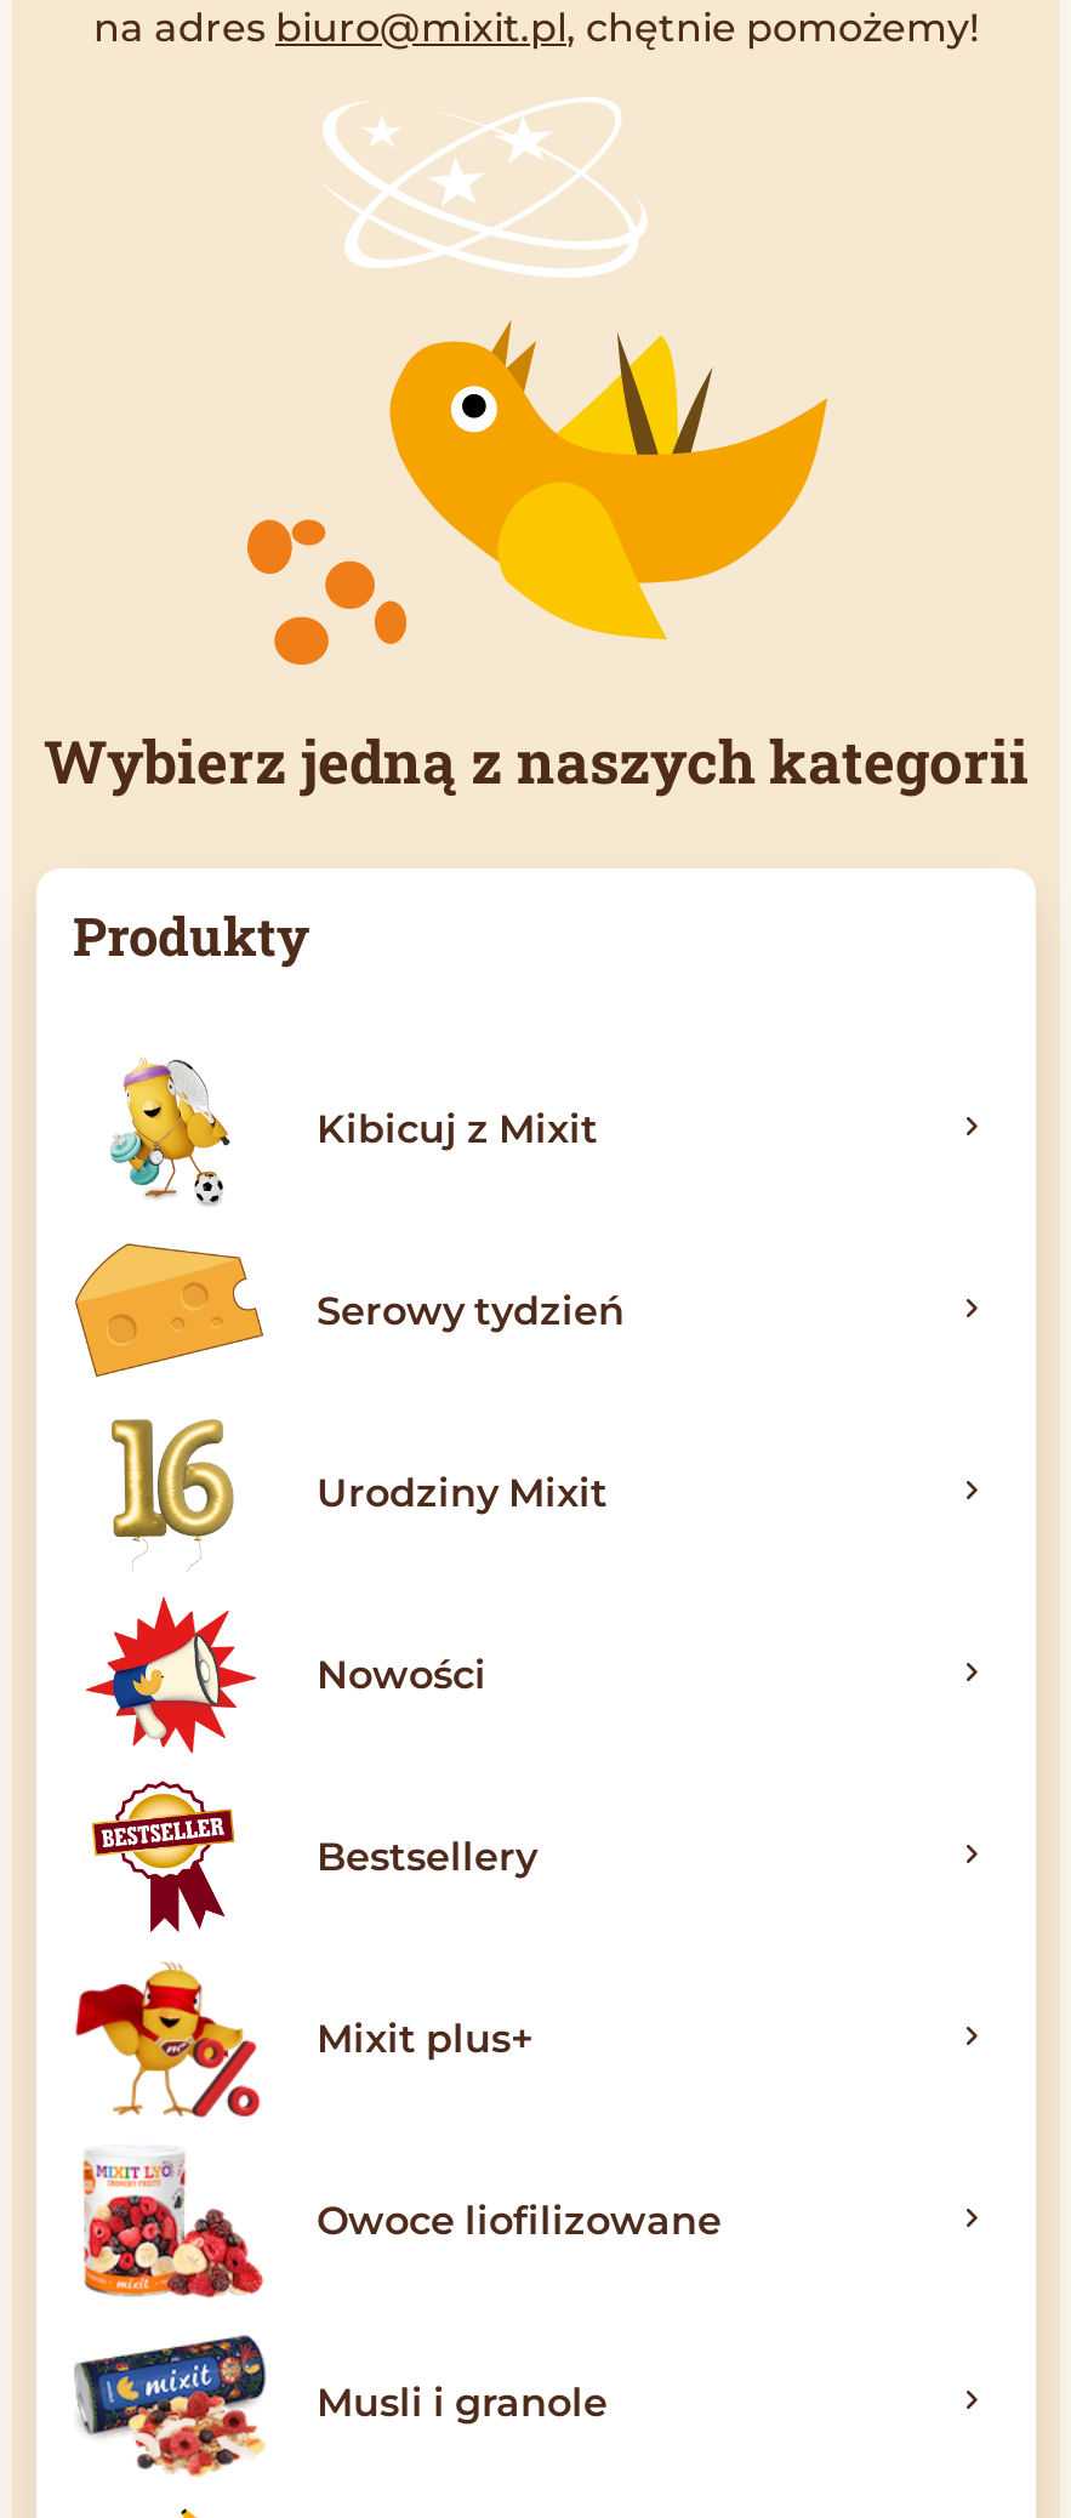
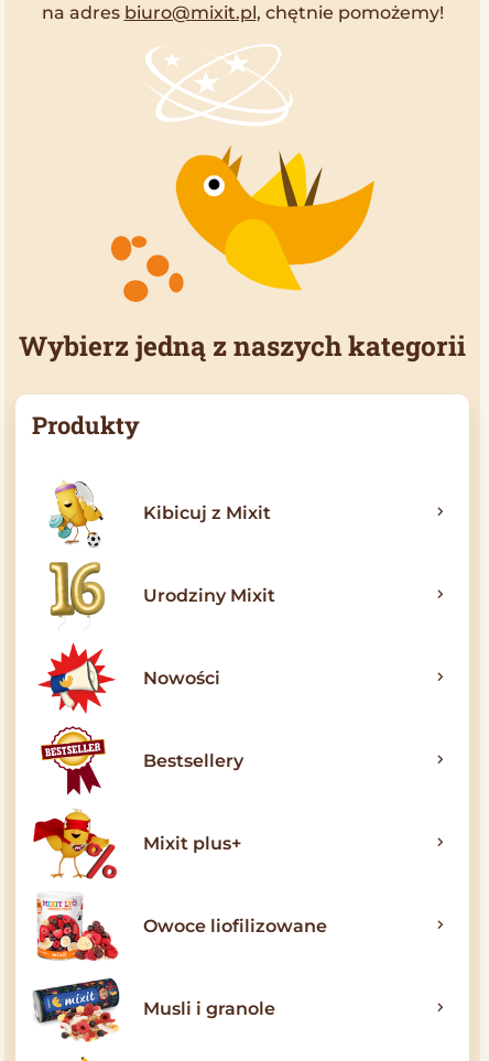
- [image]
- Serowy tydzień
